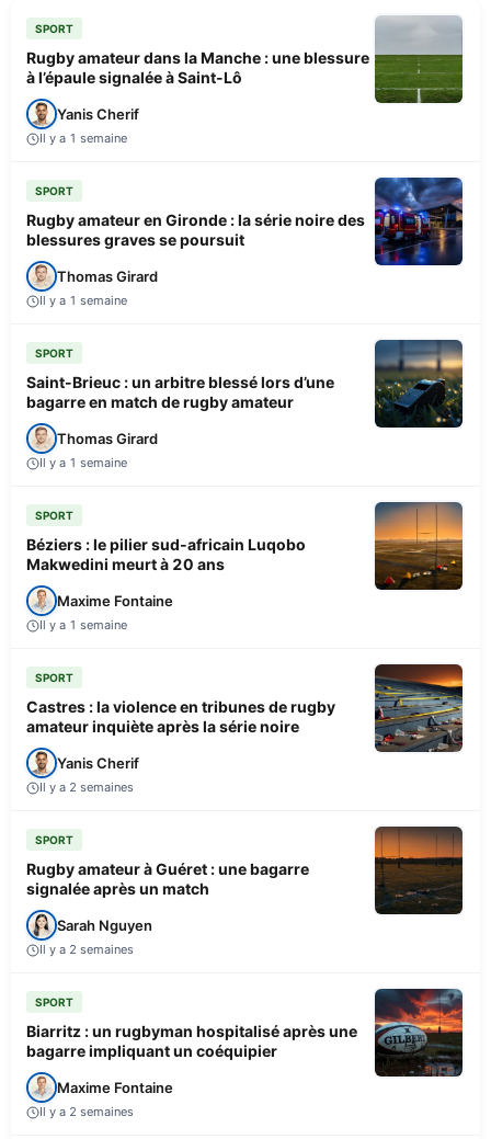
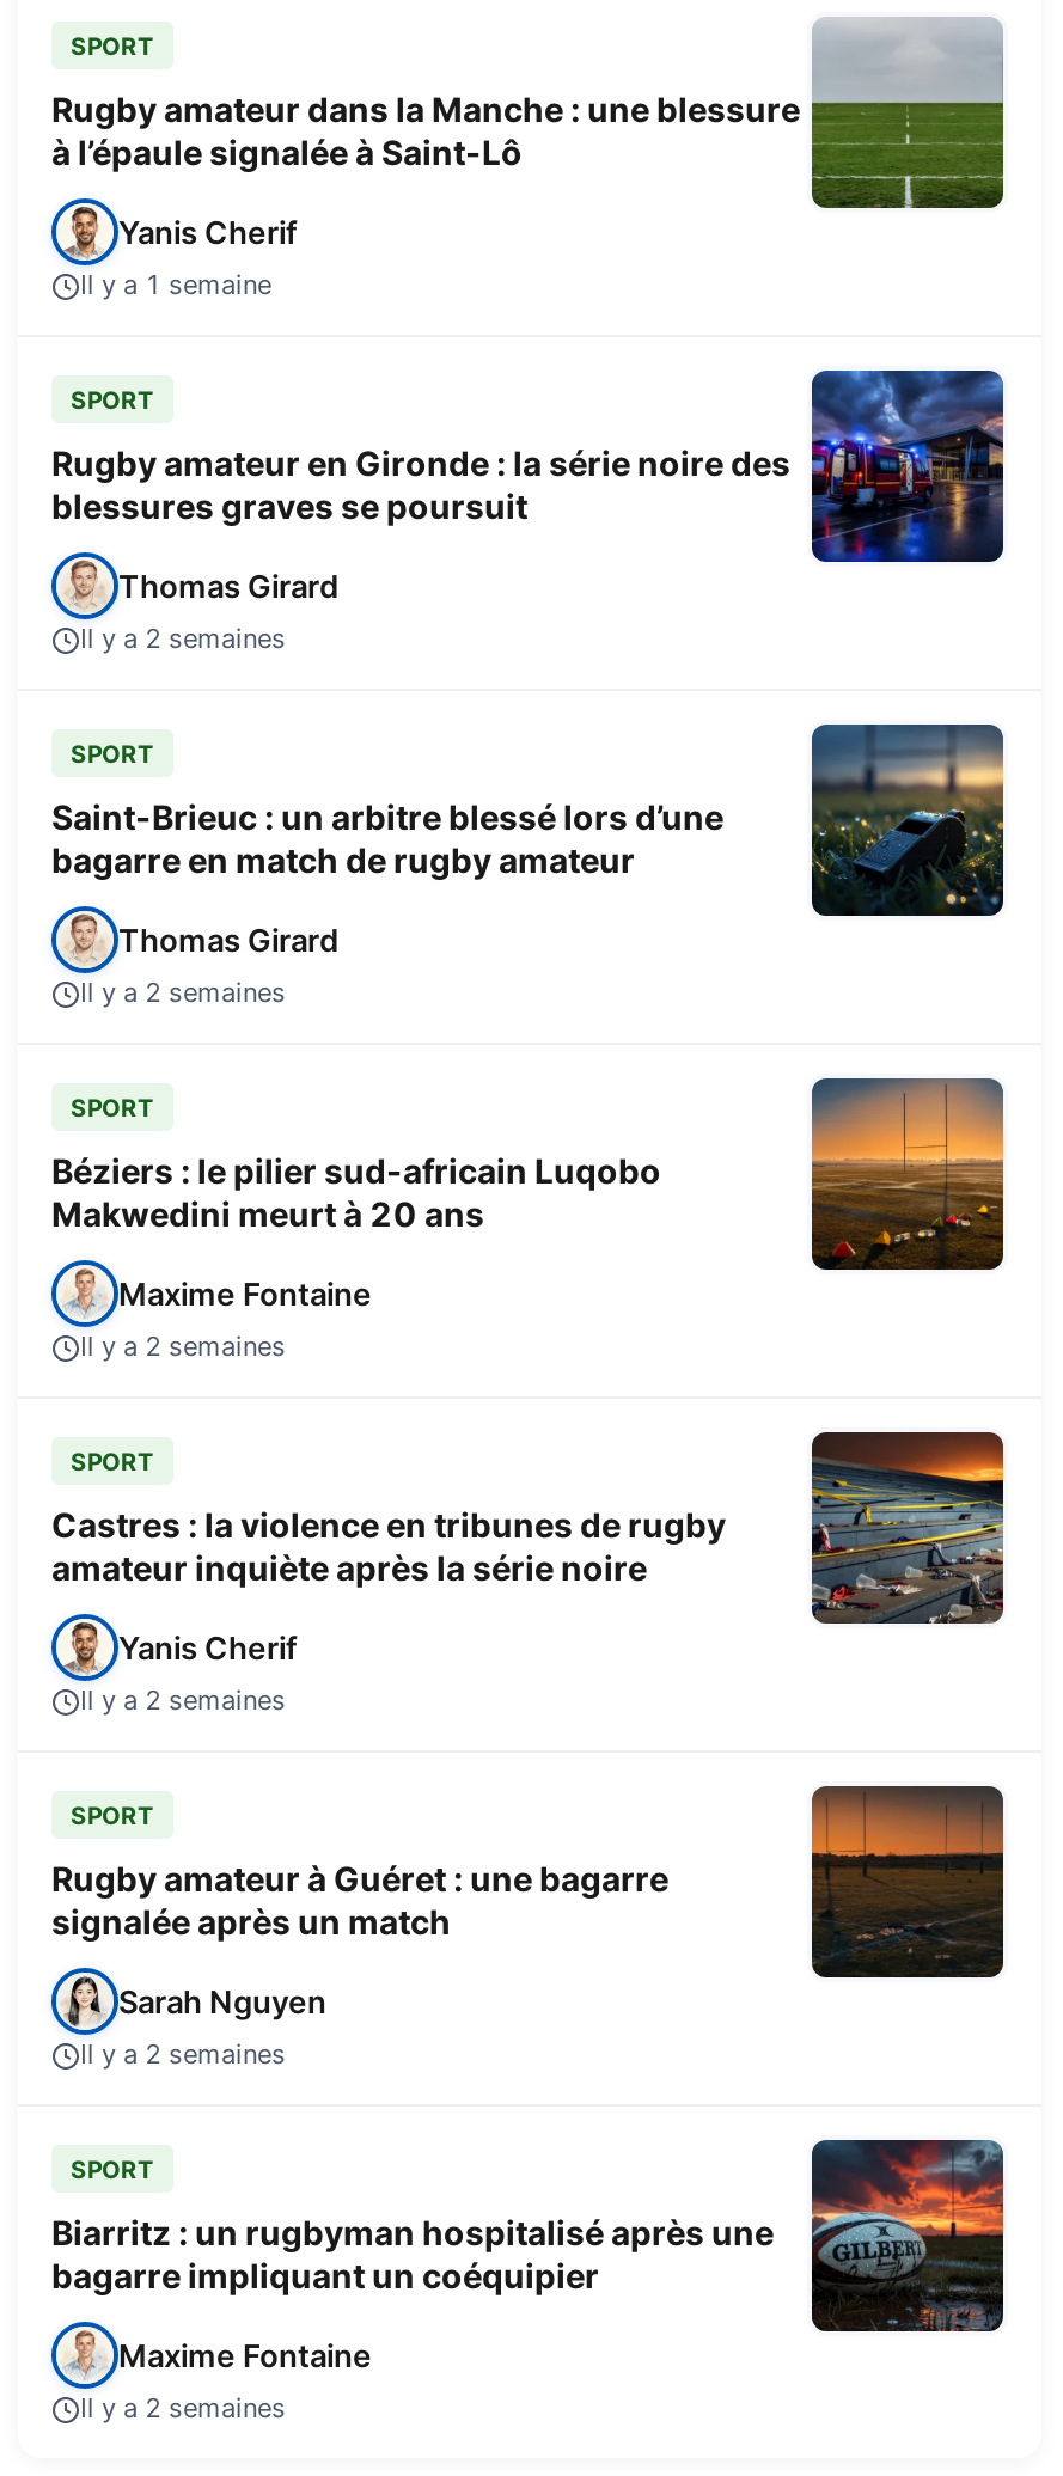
- Il y a 1 semaine
+ Il y a 2 semaines

- Il y a 1 semaine
+ Il y a 2 semaines

- Il y a 1 semaine
+ Il y a 2 semaines
